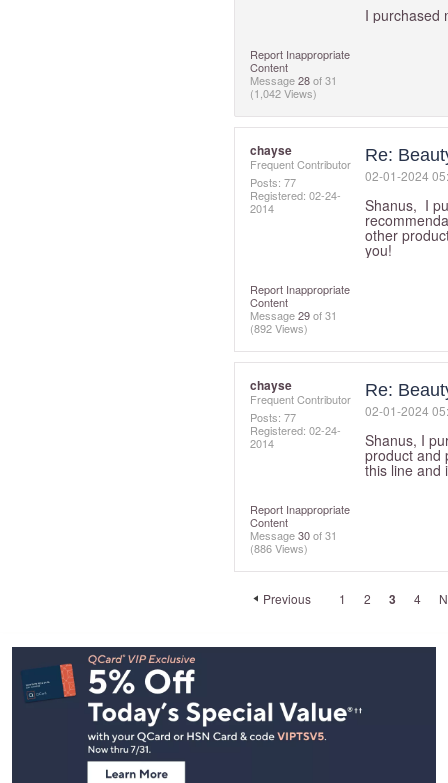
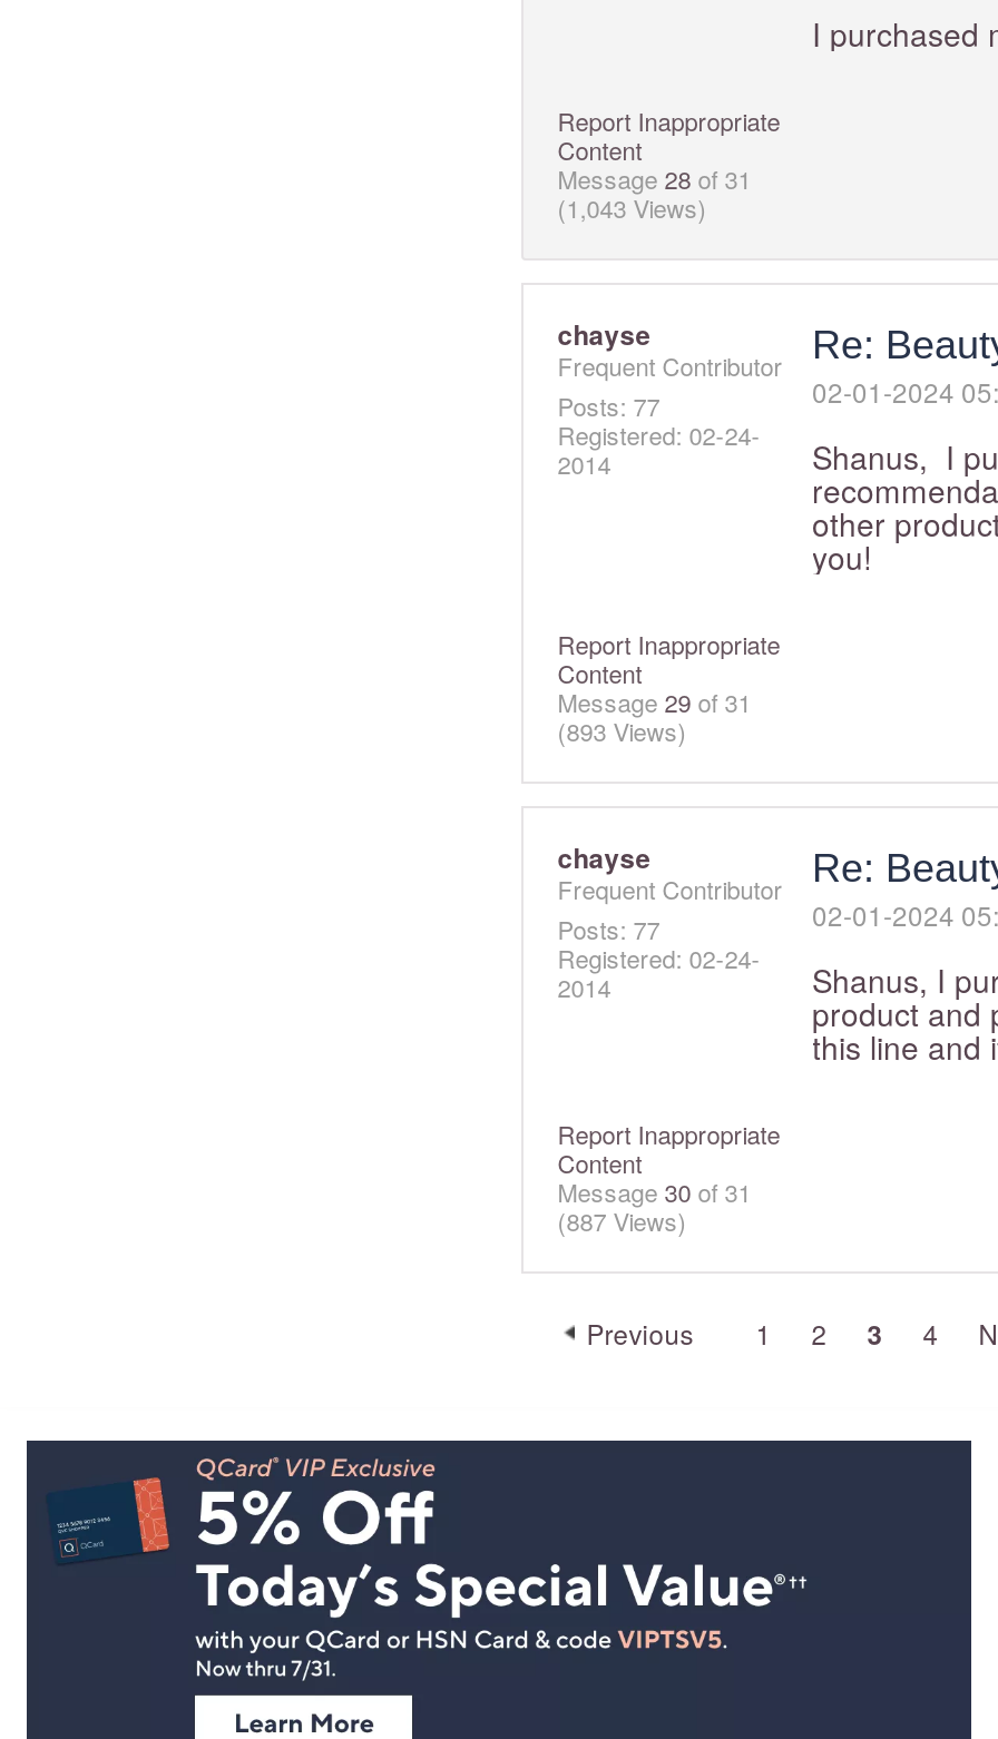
- (1,042 Views)
+ (1,043 Views)

- (892 Views)
+ (893 Views)

- (886 Views)
+ (887 Views)
